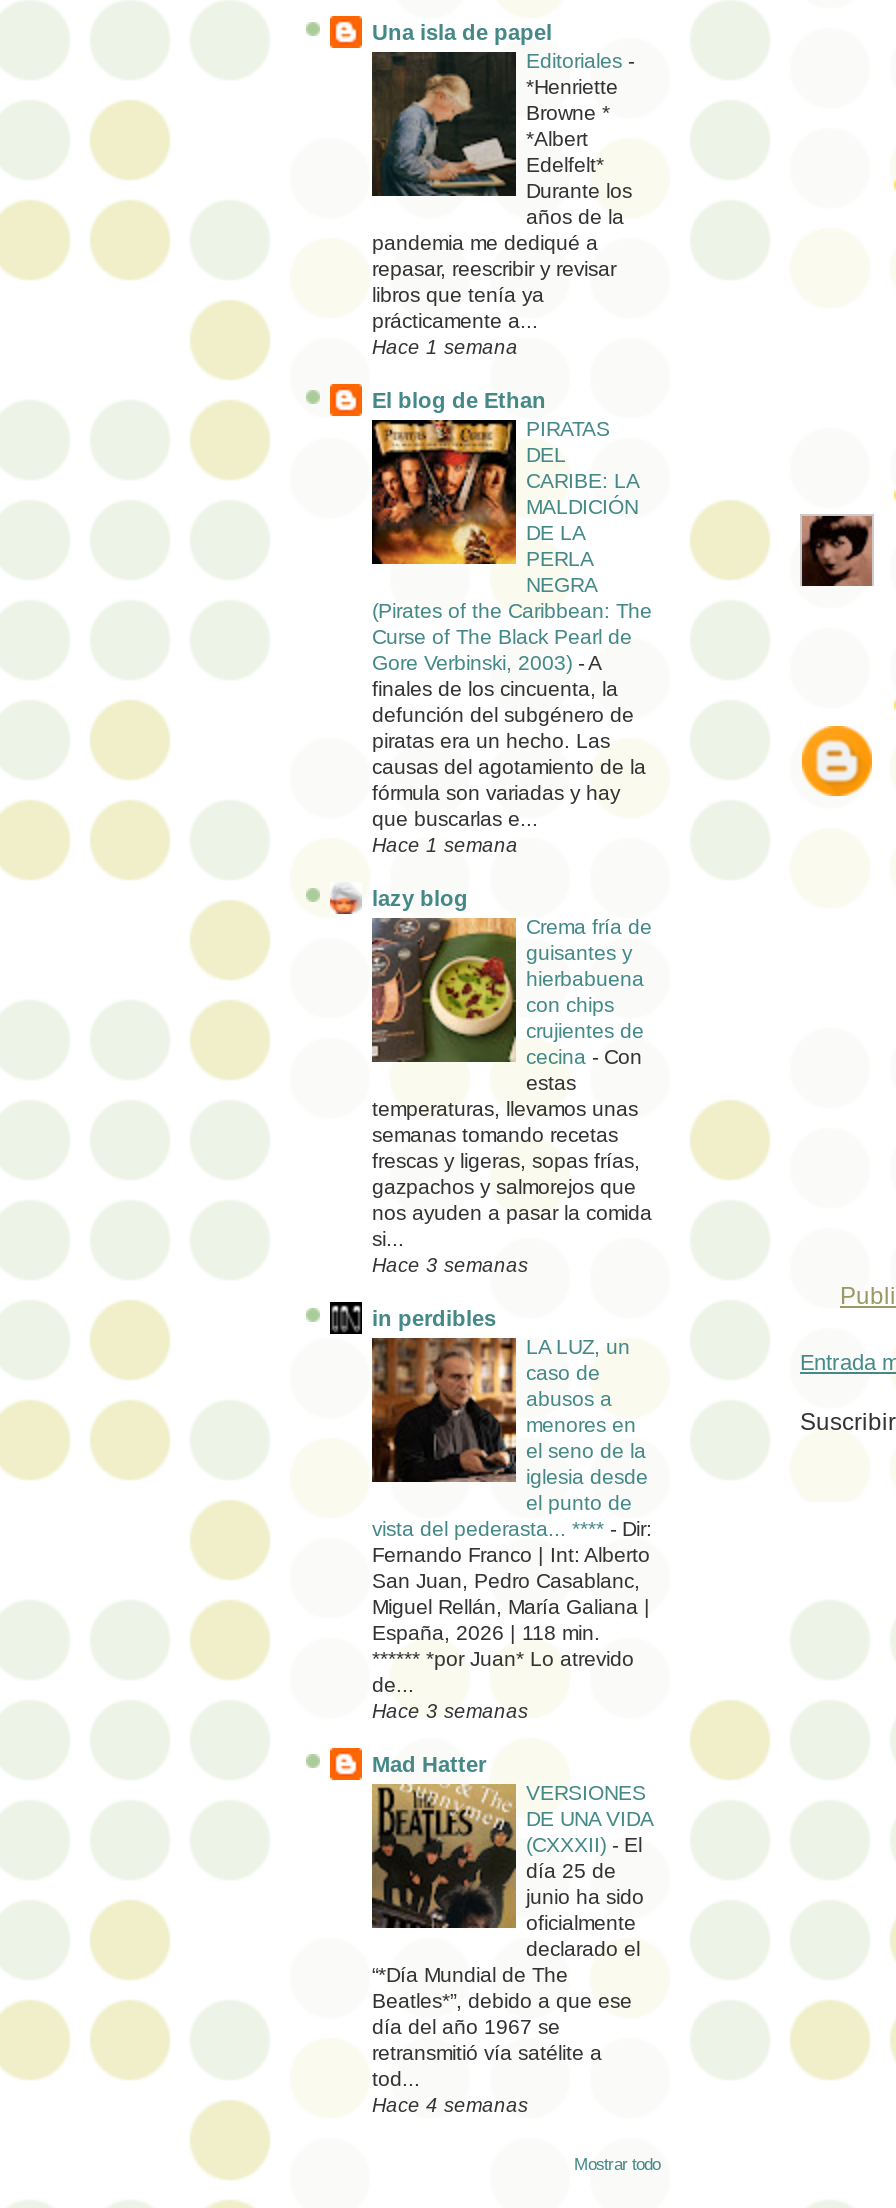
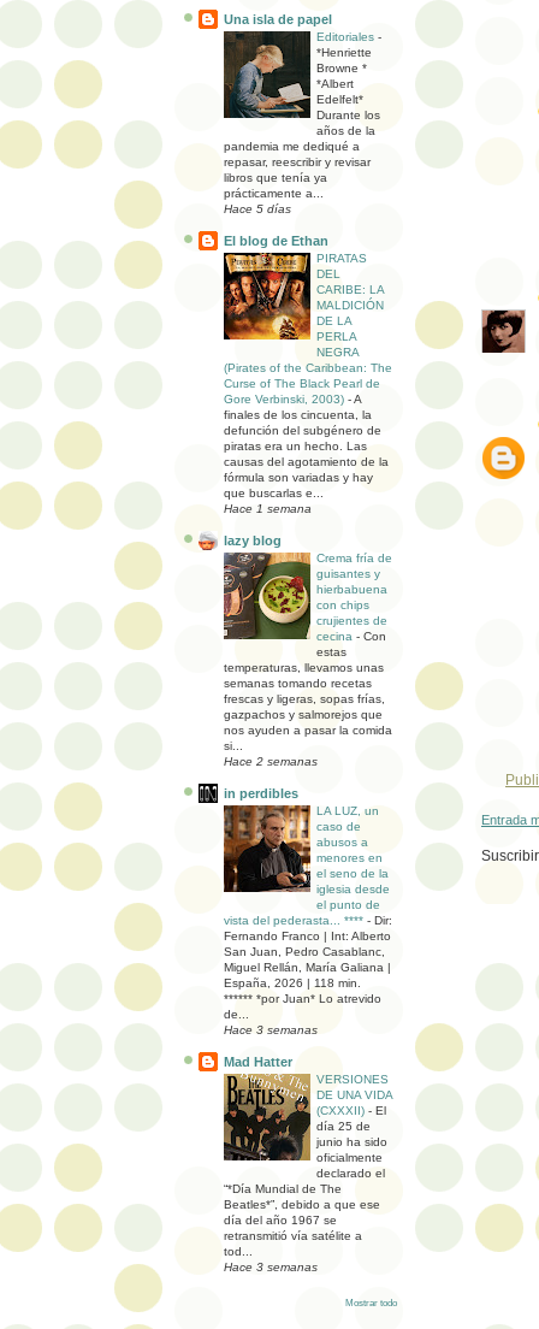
- Hace 1 semana
+ Hace 5 días

- Hace 3 semanas
+ Hace 2 semanas

- Hace 4 semanas
+ Hace 3 semanas
